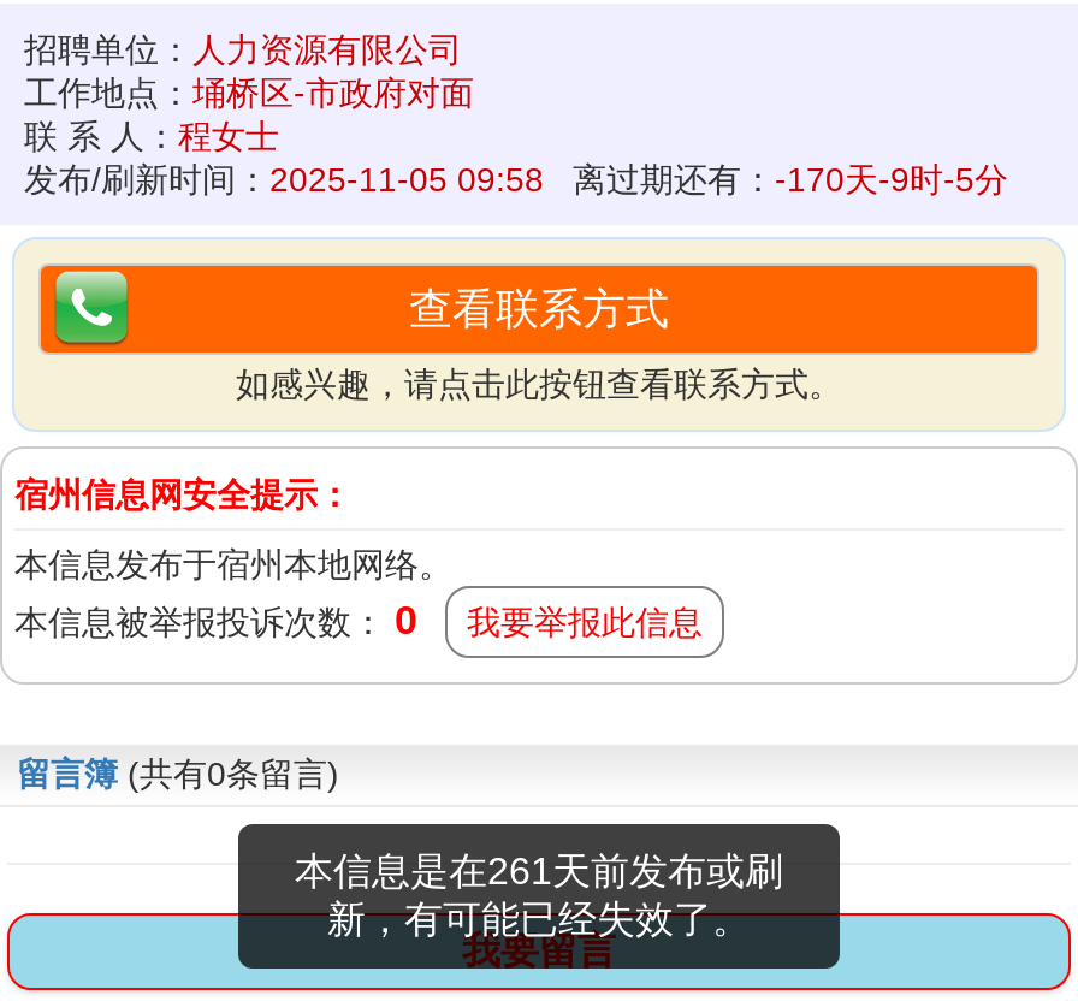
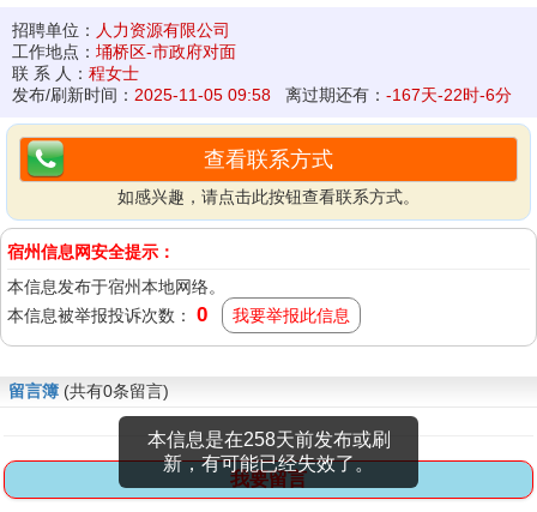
- 离过期还有：-170天-9时-5分
+ 离过期还有：-167天-22时-6分

- 本信息是在261天前发布或刷
+ 本信息是在258天前发布或刷
